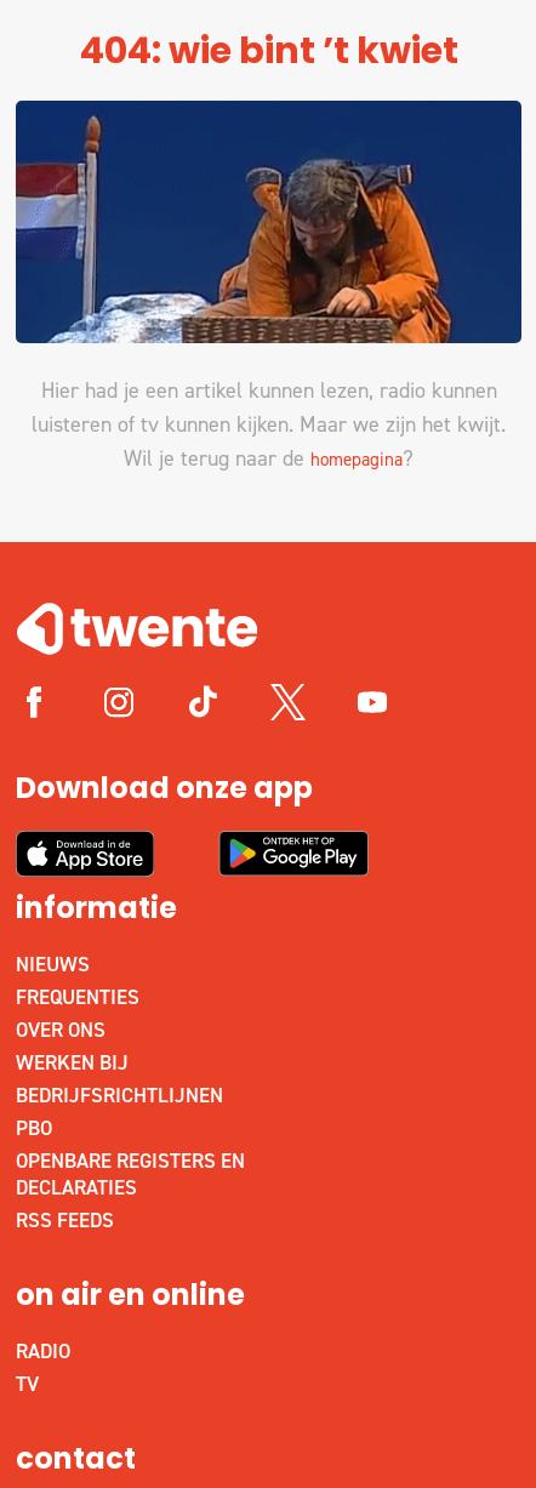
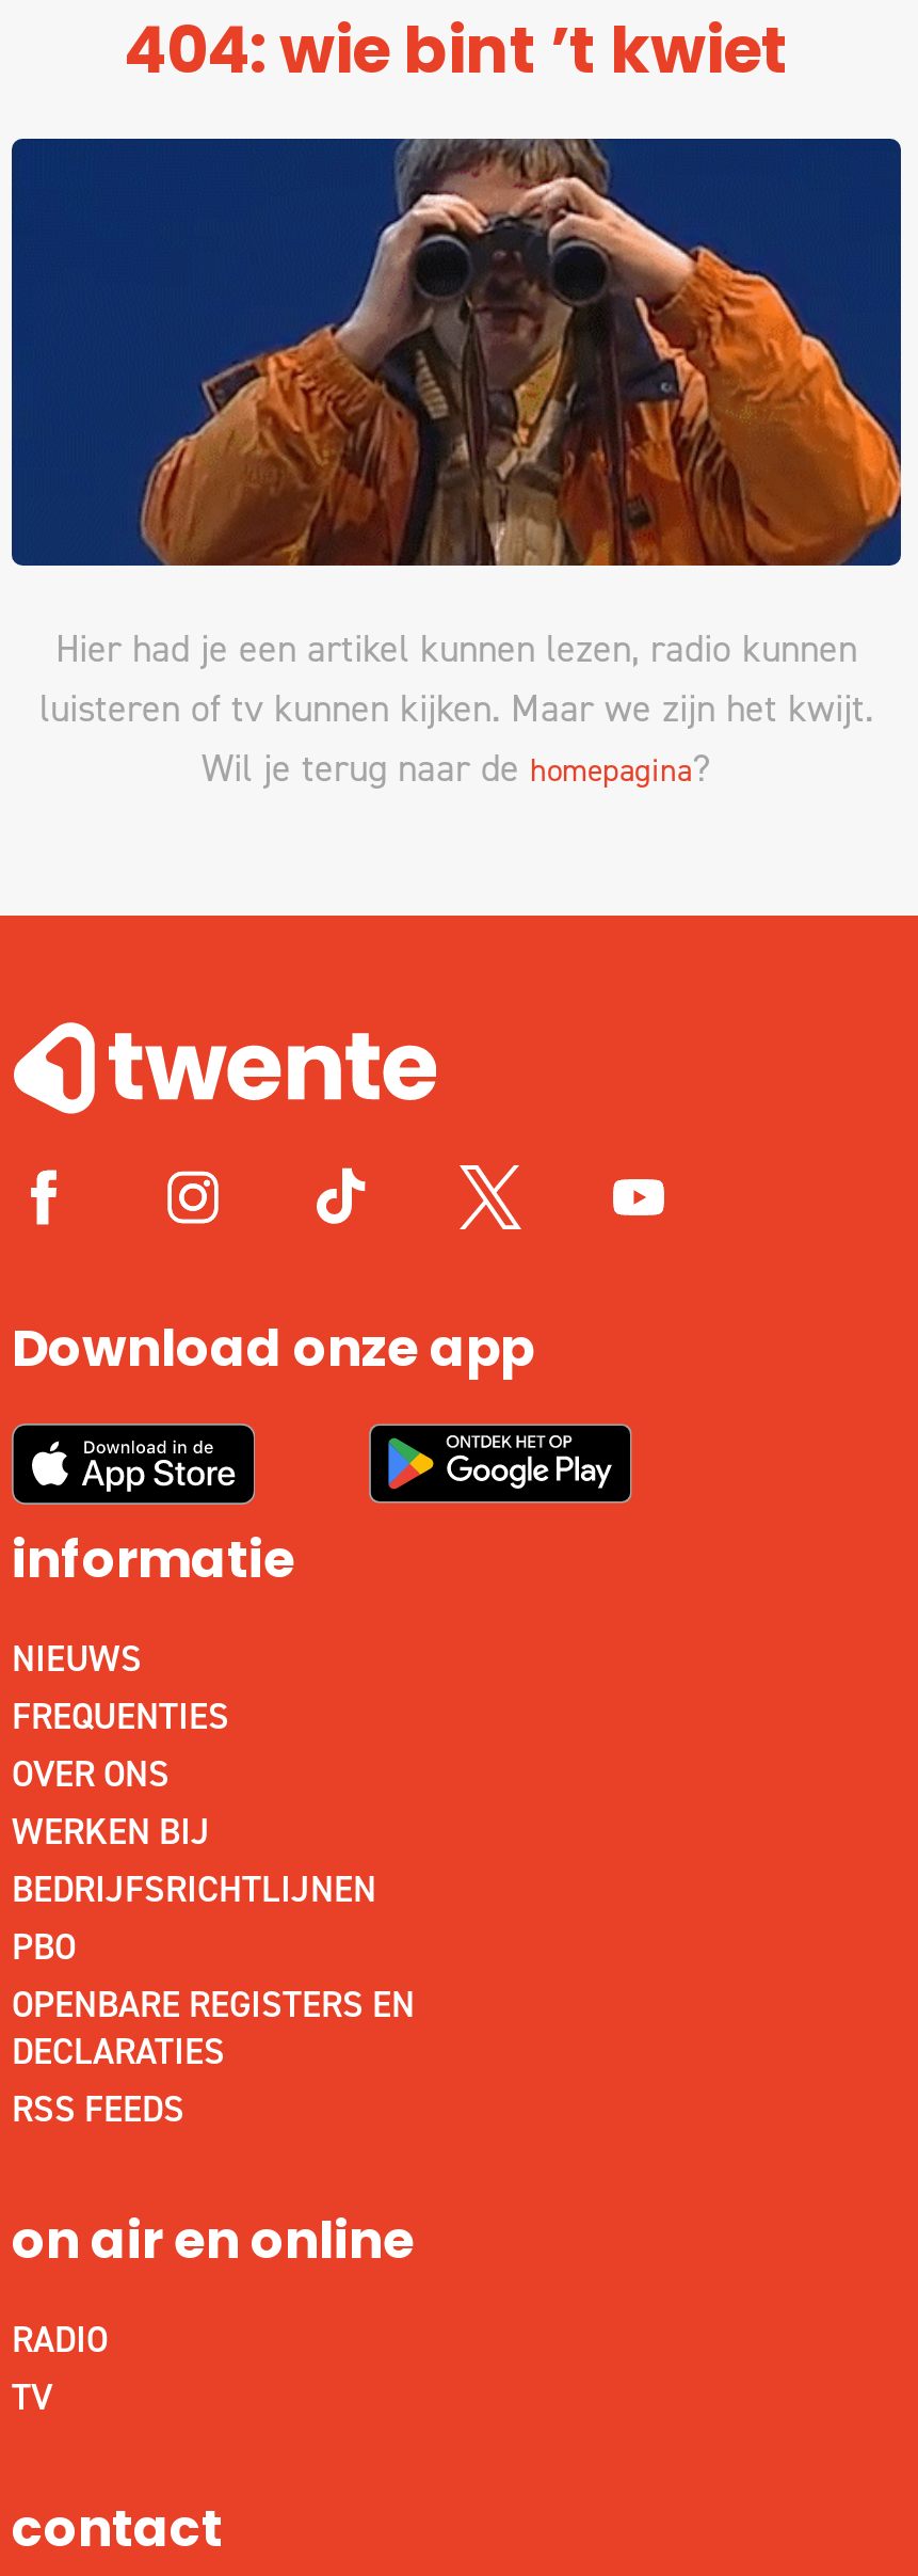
- [image]
+ [image]
